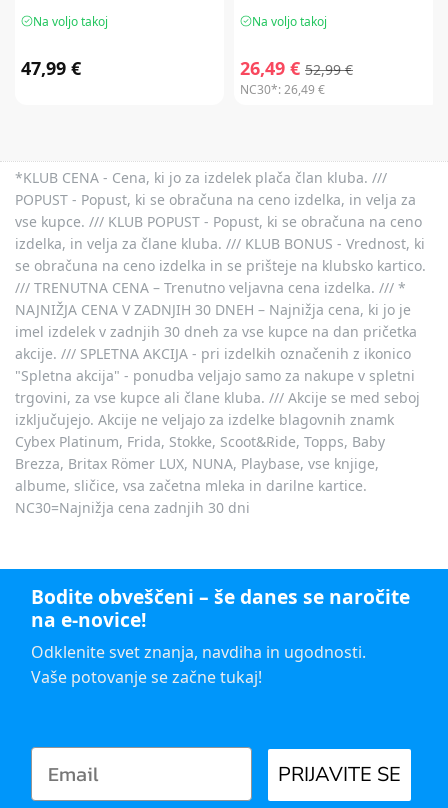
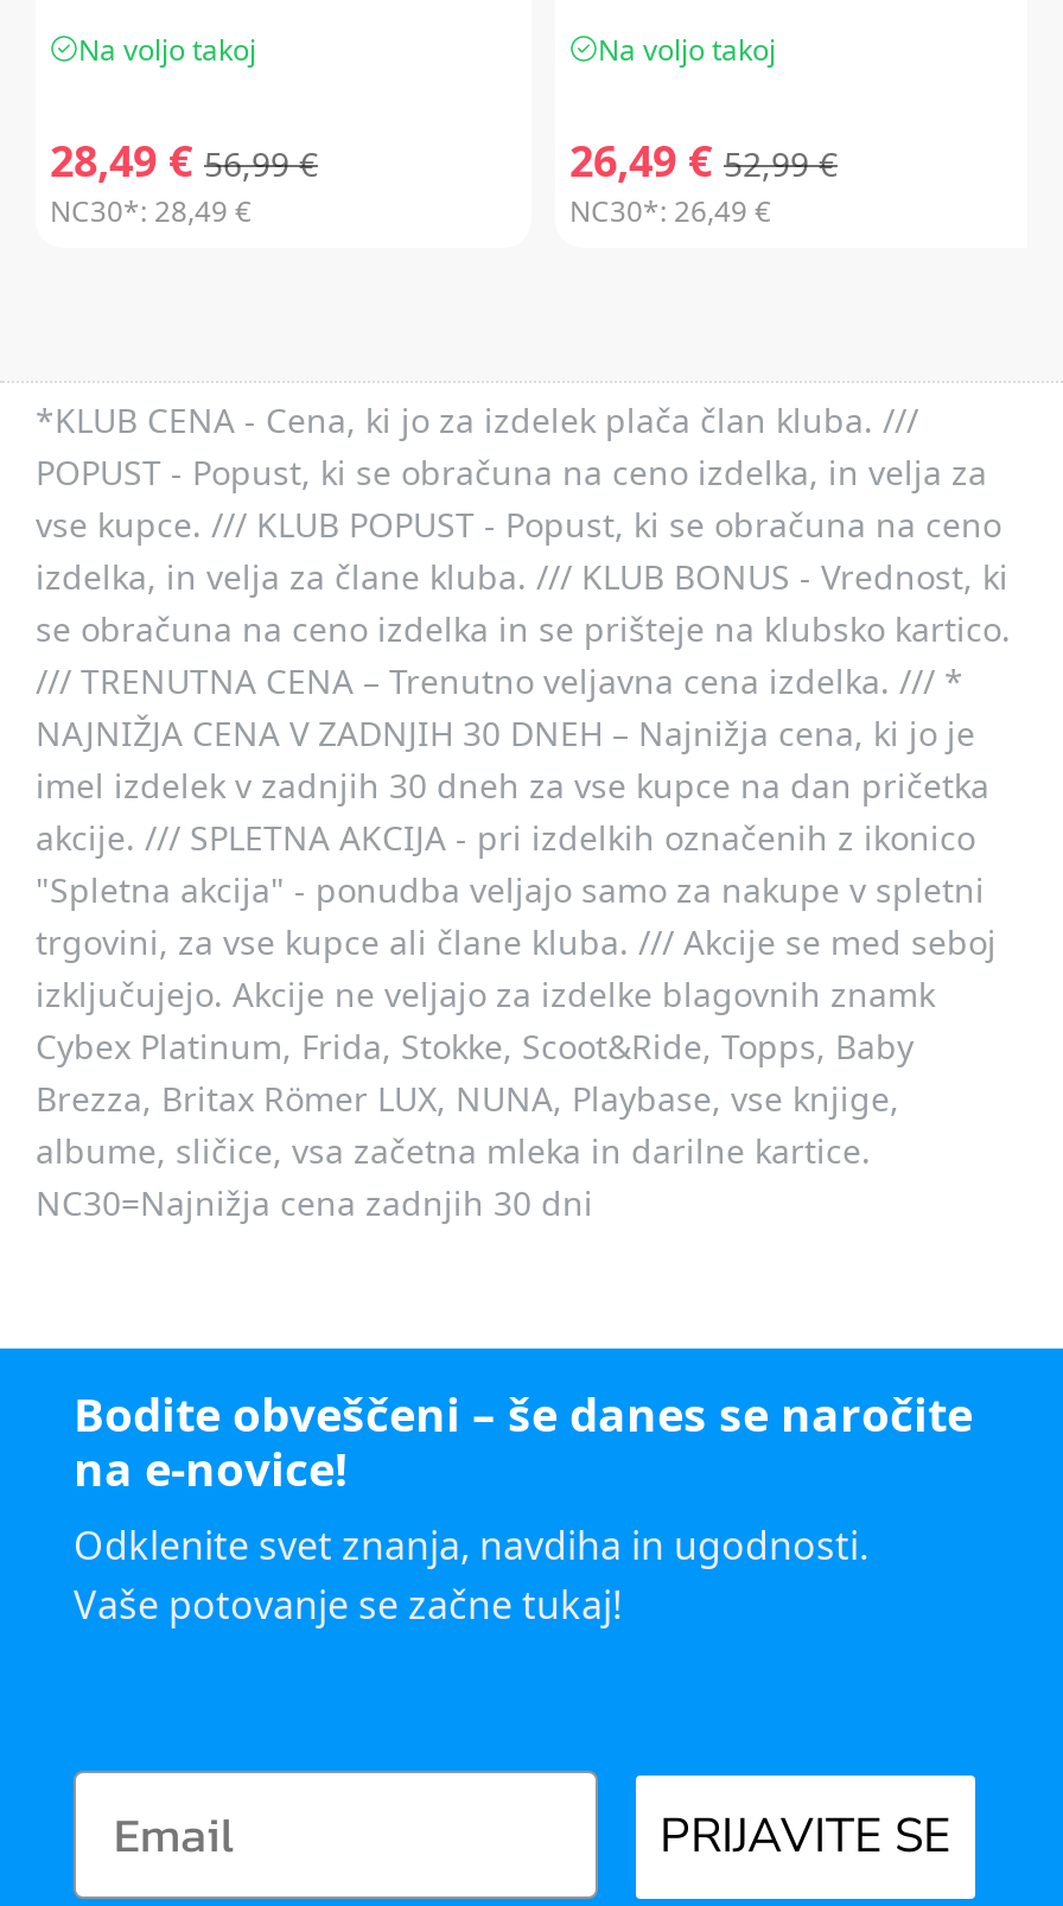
- 47,99 €
+ 28,49 € 56,99 €
+ NC30*: 28,49 €
